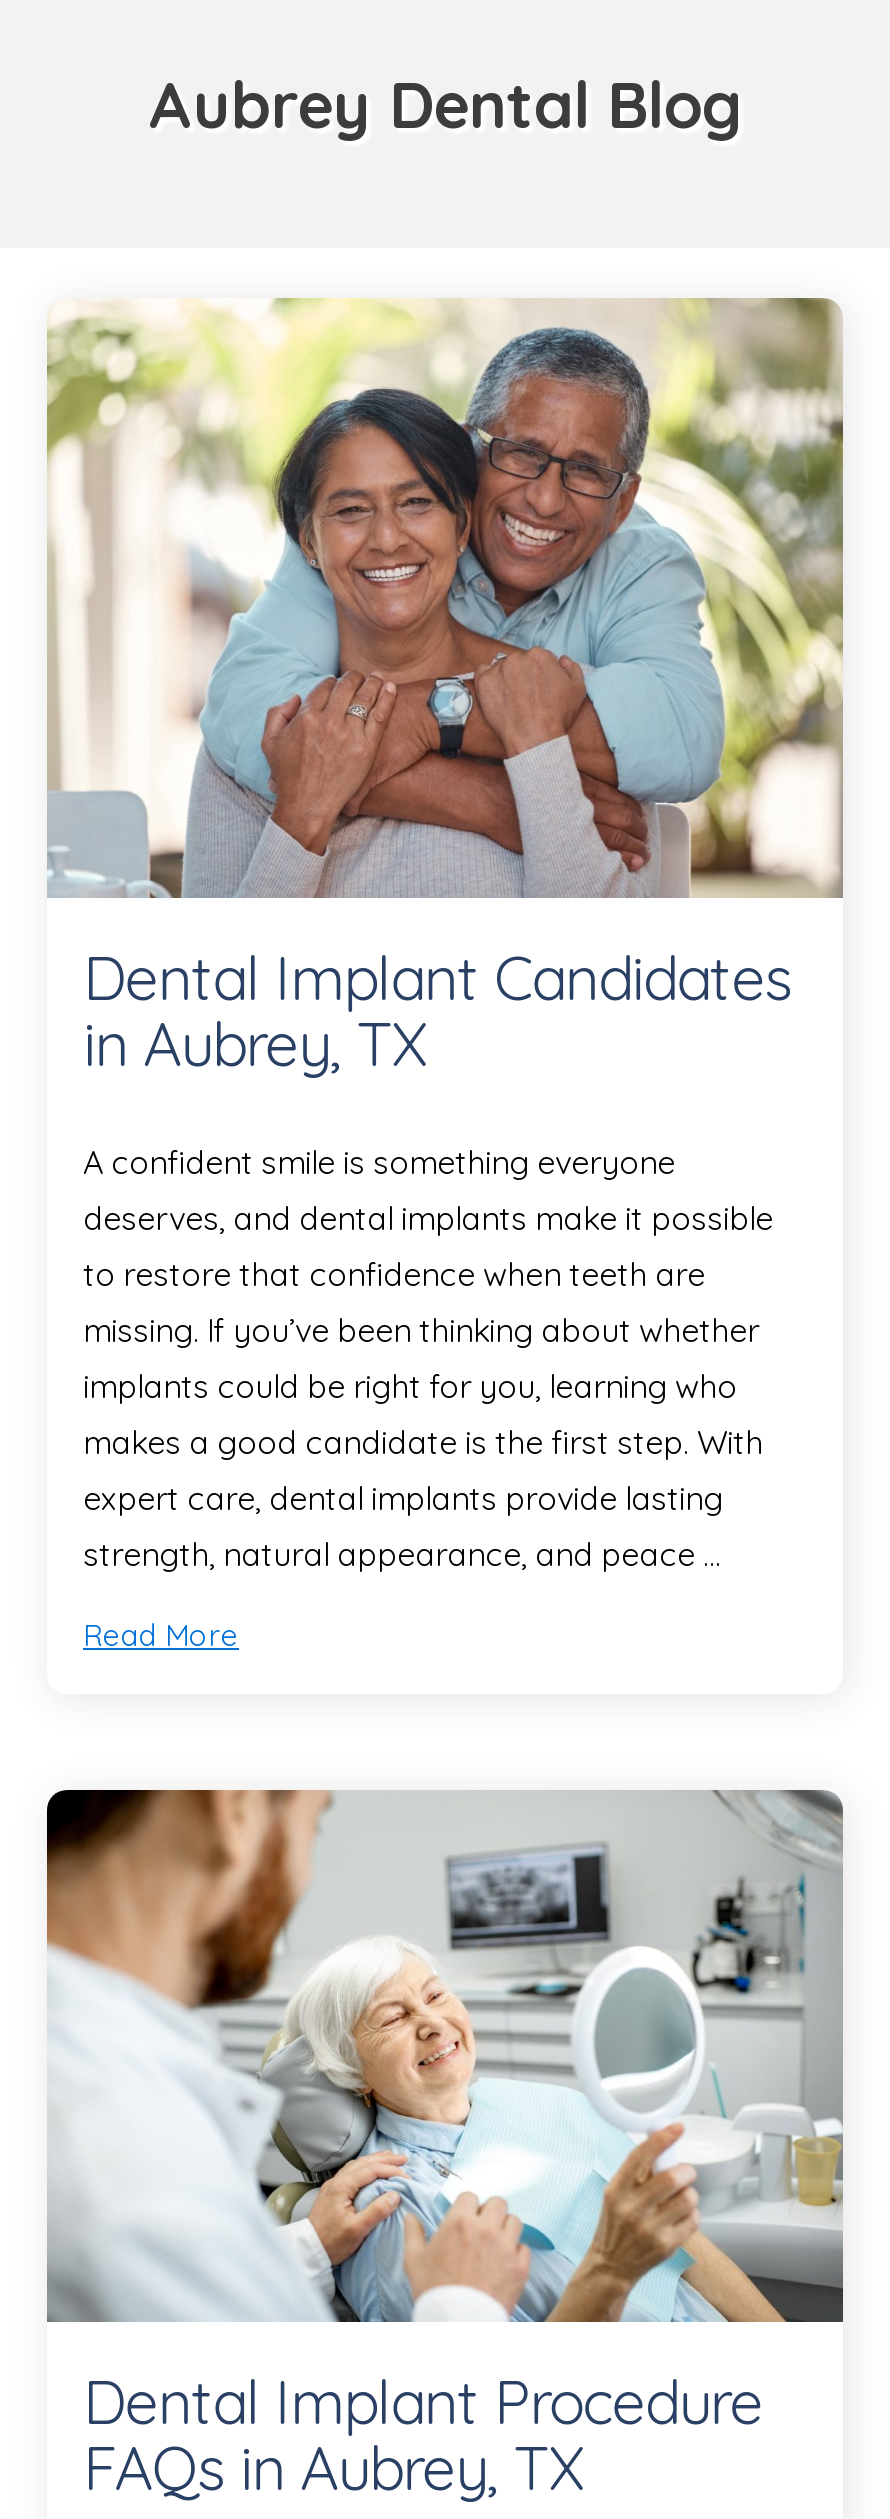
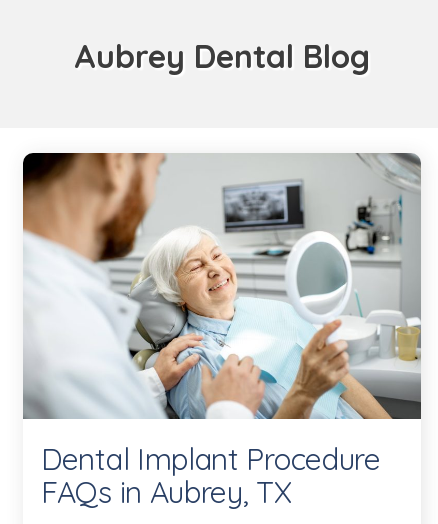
- [image]
- Dental Implant Candidates
- in Aubrey, TX
- A confident smile is something everyone
- deserves, and dental implants make it possible
- to restore that confidence when teeth are
- missing. If you’ve been thinking about whether
- implants could be right for you, learning who
- makes a good candidate is the first step. With
- expert care, dental implants provide lasting
- strength, natural appearance, and peace …
- Read More
